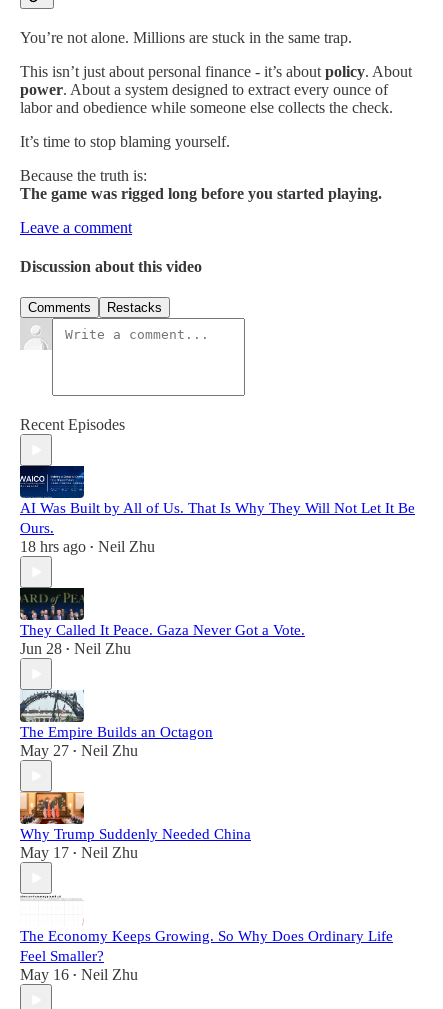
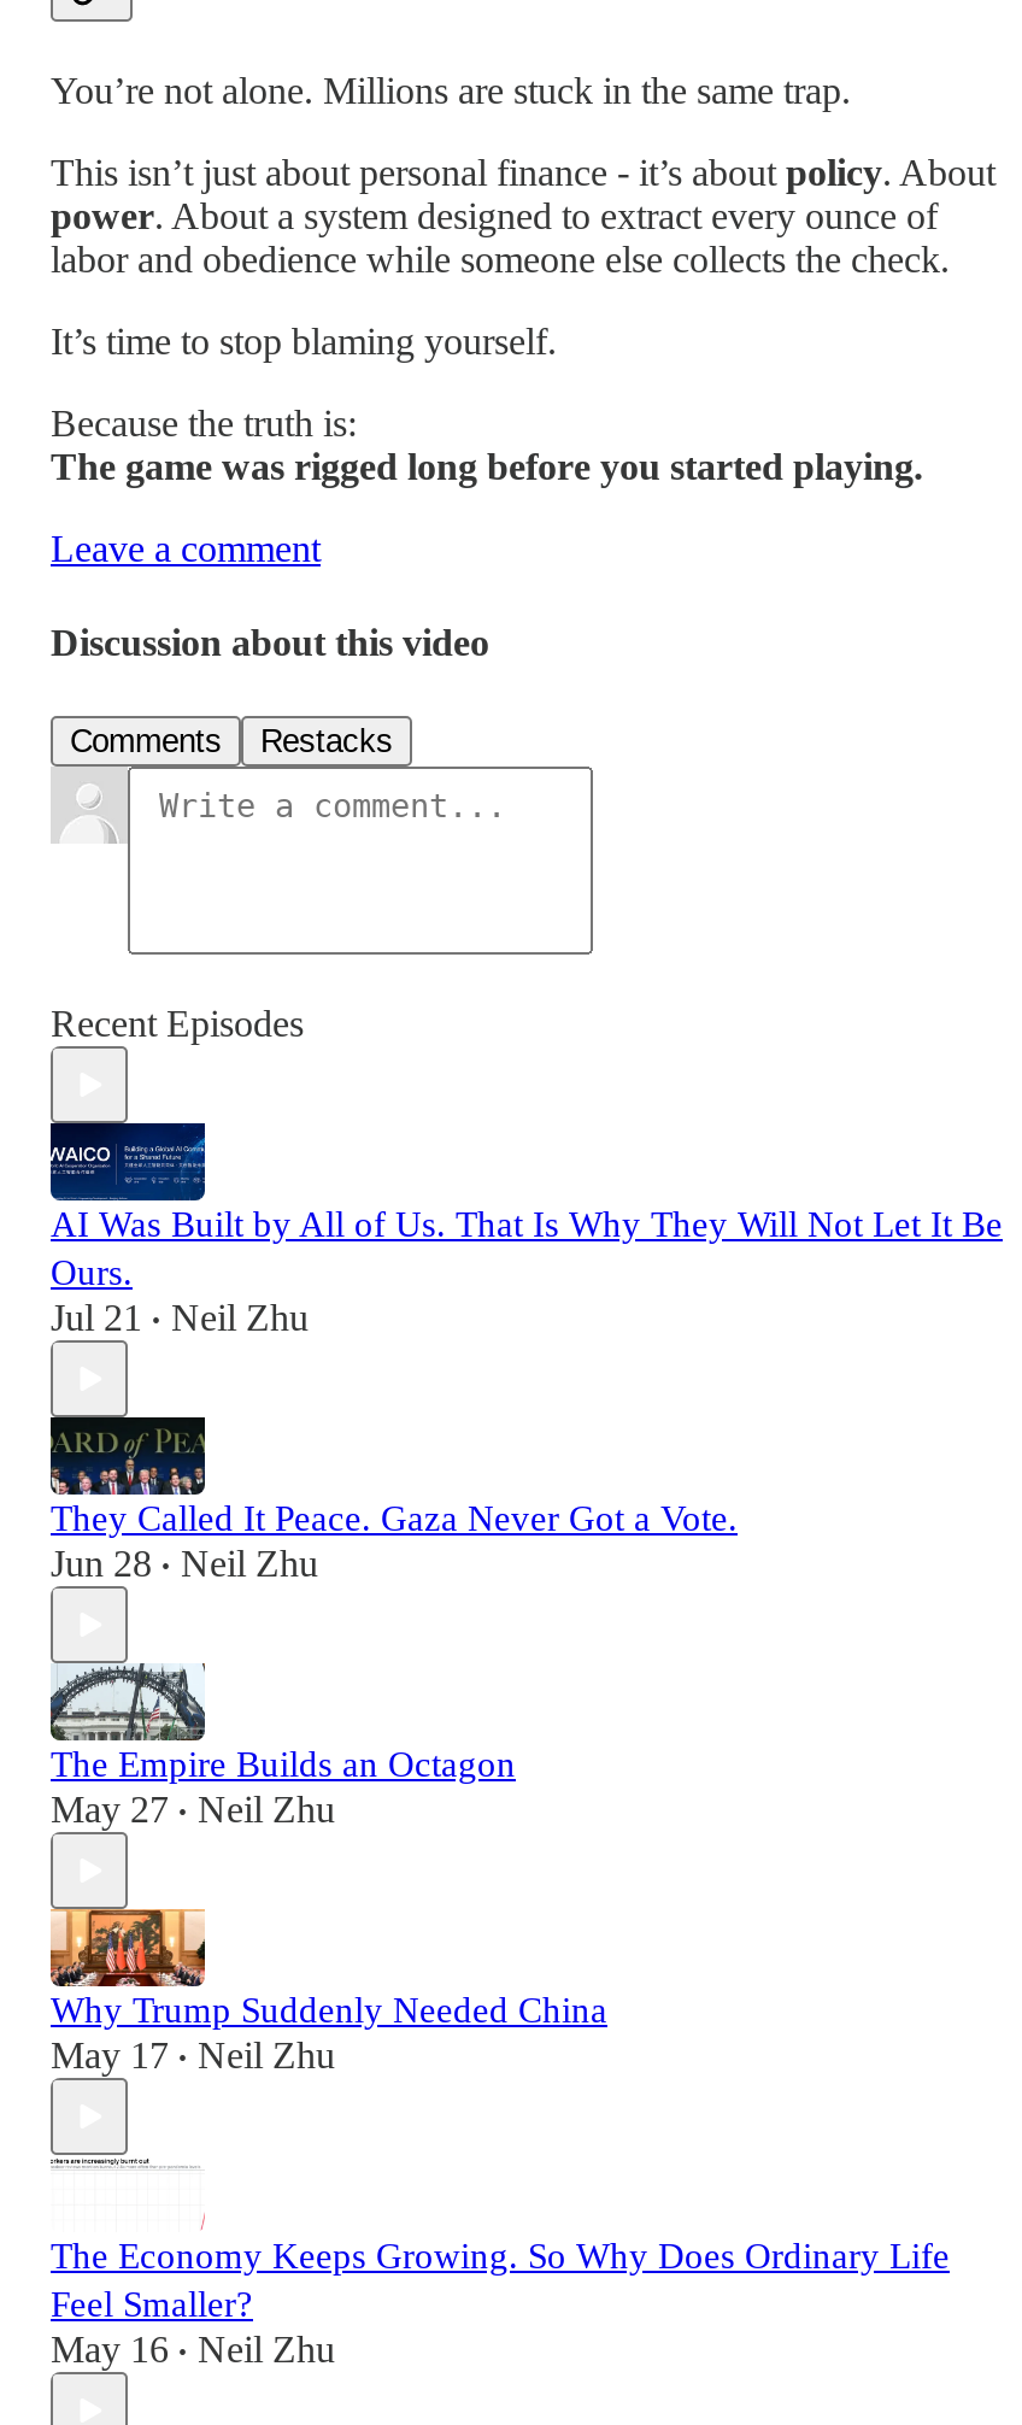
- 18 hrs ago • Neil Zhu
+ Jul 21 • Neil Zhu
